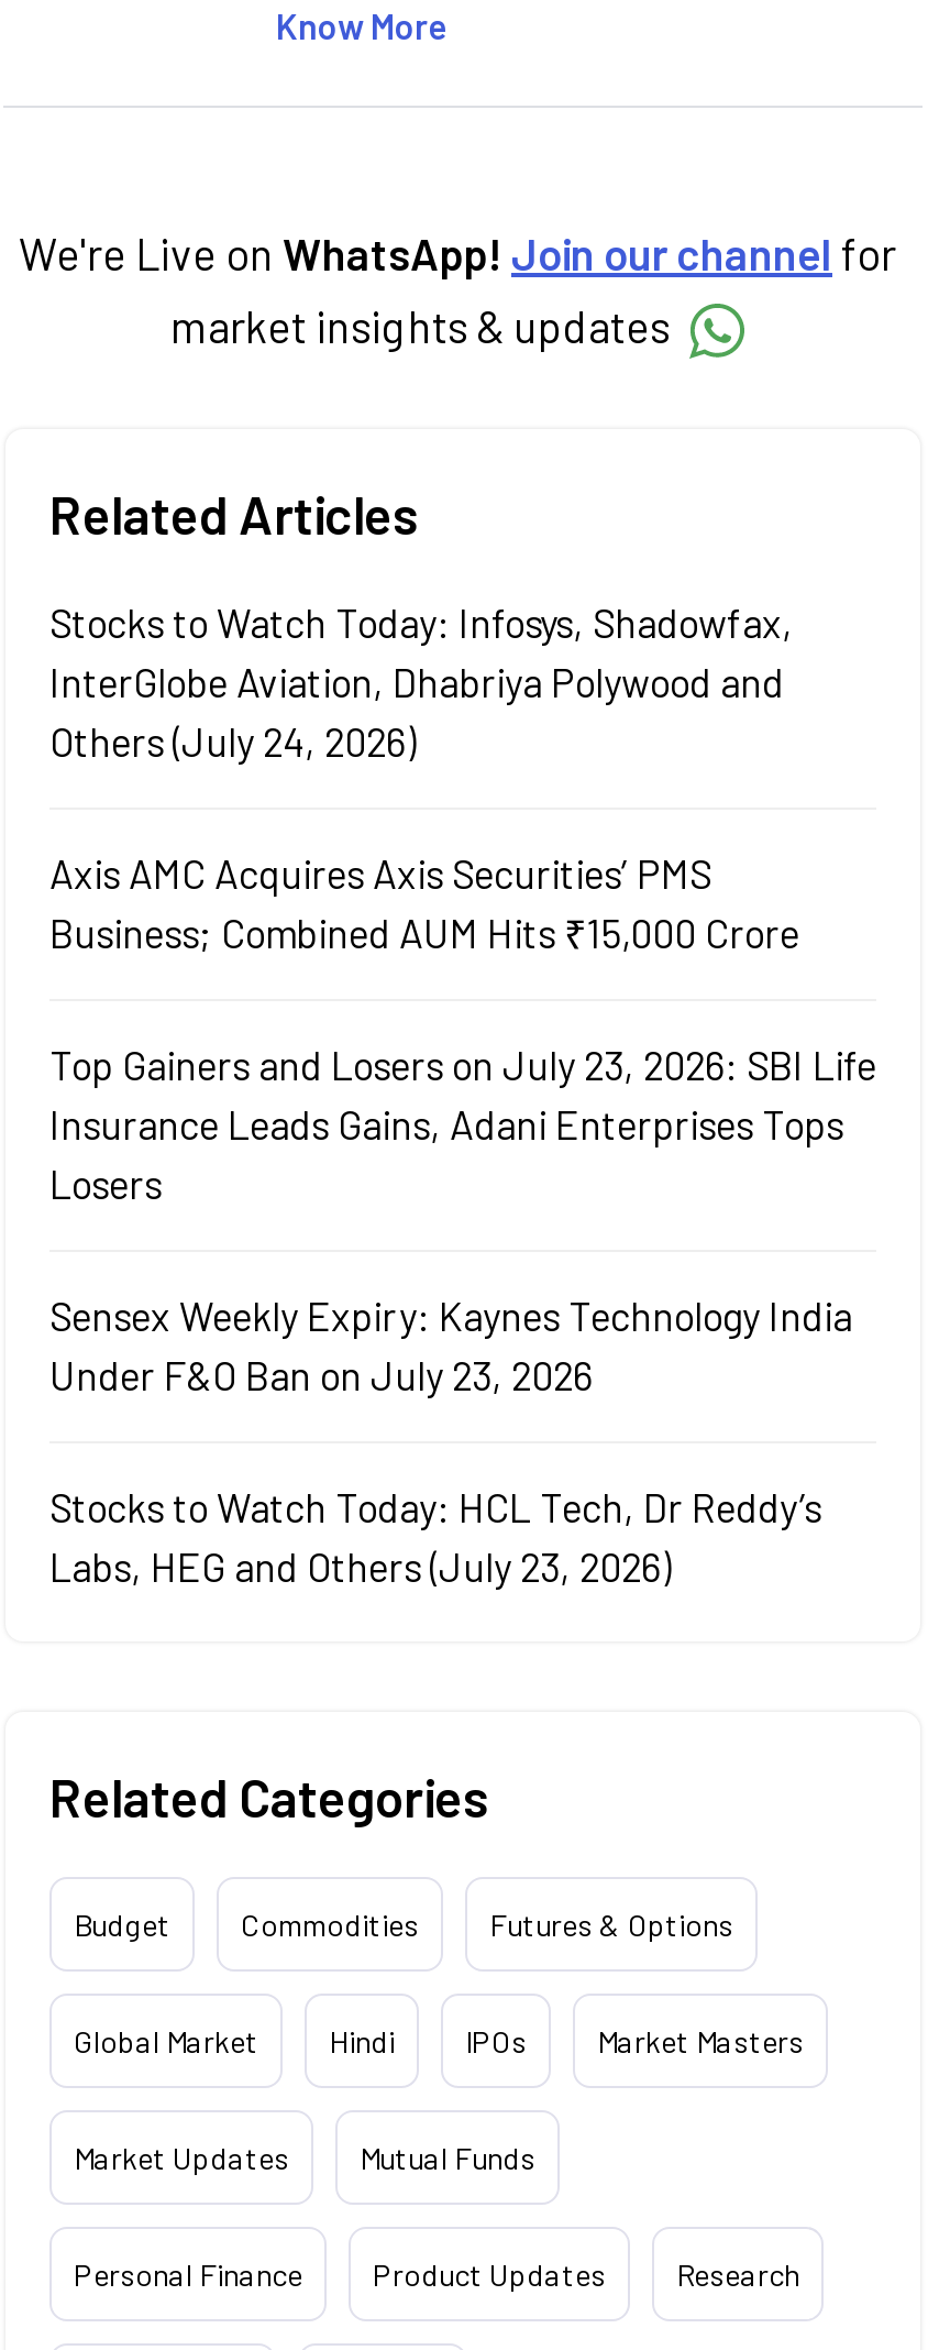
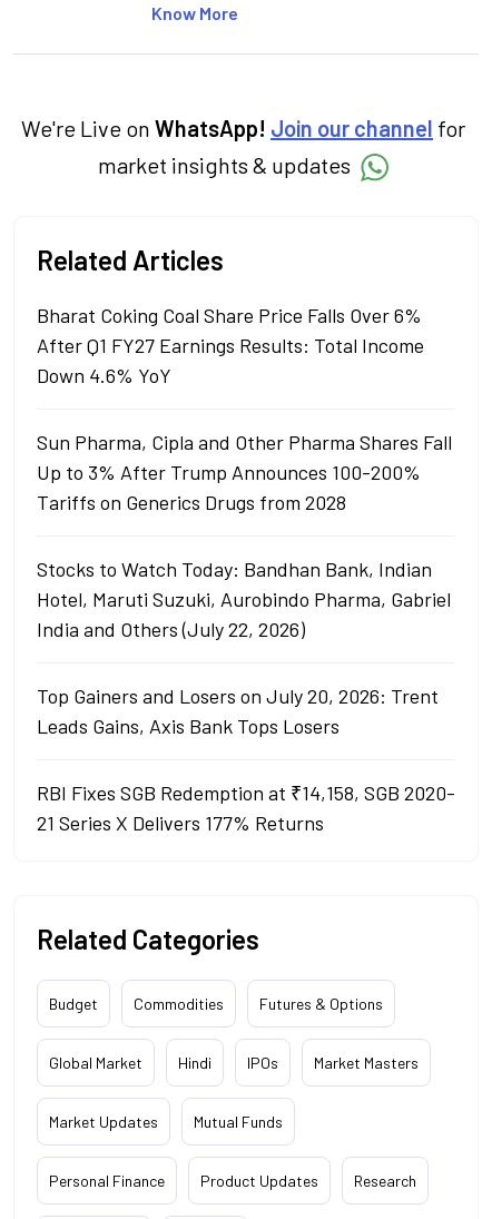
- Stocks to Watch Today: Infosys, Shadowfax,
- InterGlobe Aviation, Dhabriya Polywood and
- Others (July 24, 2026)
+ Bharat Coking Coal Share Price Falls Over 6%
+ After Q1 FY27 Earnings Results: Total Income
+ Down 4.6% YoY

- Axis AMC Acquires Axis Securities’ PMS
- Business; Combined AUM Hits ₹15,000 Crore
+ Sun Pharma, Cipla and Other Pharma Shares Fall
+ Up to 3% After Trump Announces 100-200%
+ Tariffs on Generics Drugs from 2028

- Top Gainers and Losers on July 23, 2026: SBI Life
- Insurance Leads Gains, Adani Enterprises Tops
- Losers
+ Stocks to Watch Today: Bandhan Bank, Indian
+ Hotel, Maruti Suzuki, Aurobindo Pharma, Gabriel
+ India and Others (July 22, 2026)

- Sensex Weekly Expiry: Kaynes Technology India
- Under F&O Ban on July 23, 2026
+ Top Gainers and Losers on July 20, 2026: Trent
+ Leads Gains, Axis Bank Tops Losers

- Stocks to Watch Today: HCL Tech, Dr Reddy’s
- Labs, HEG and Others (July 23, 2026)
+ RBI Fixes SGB Redemption at ₹14,158, SGB 2020-
+ 21 Series X Delivers 177% Returns
